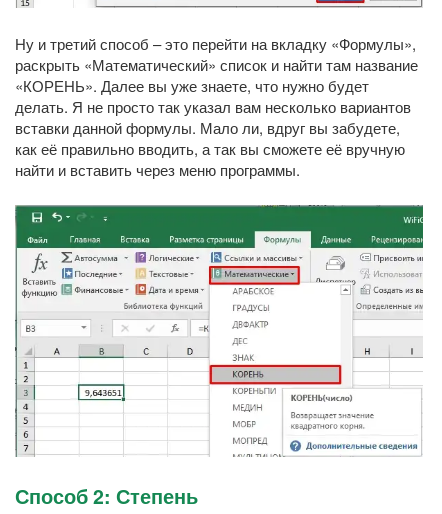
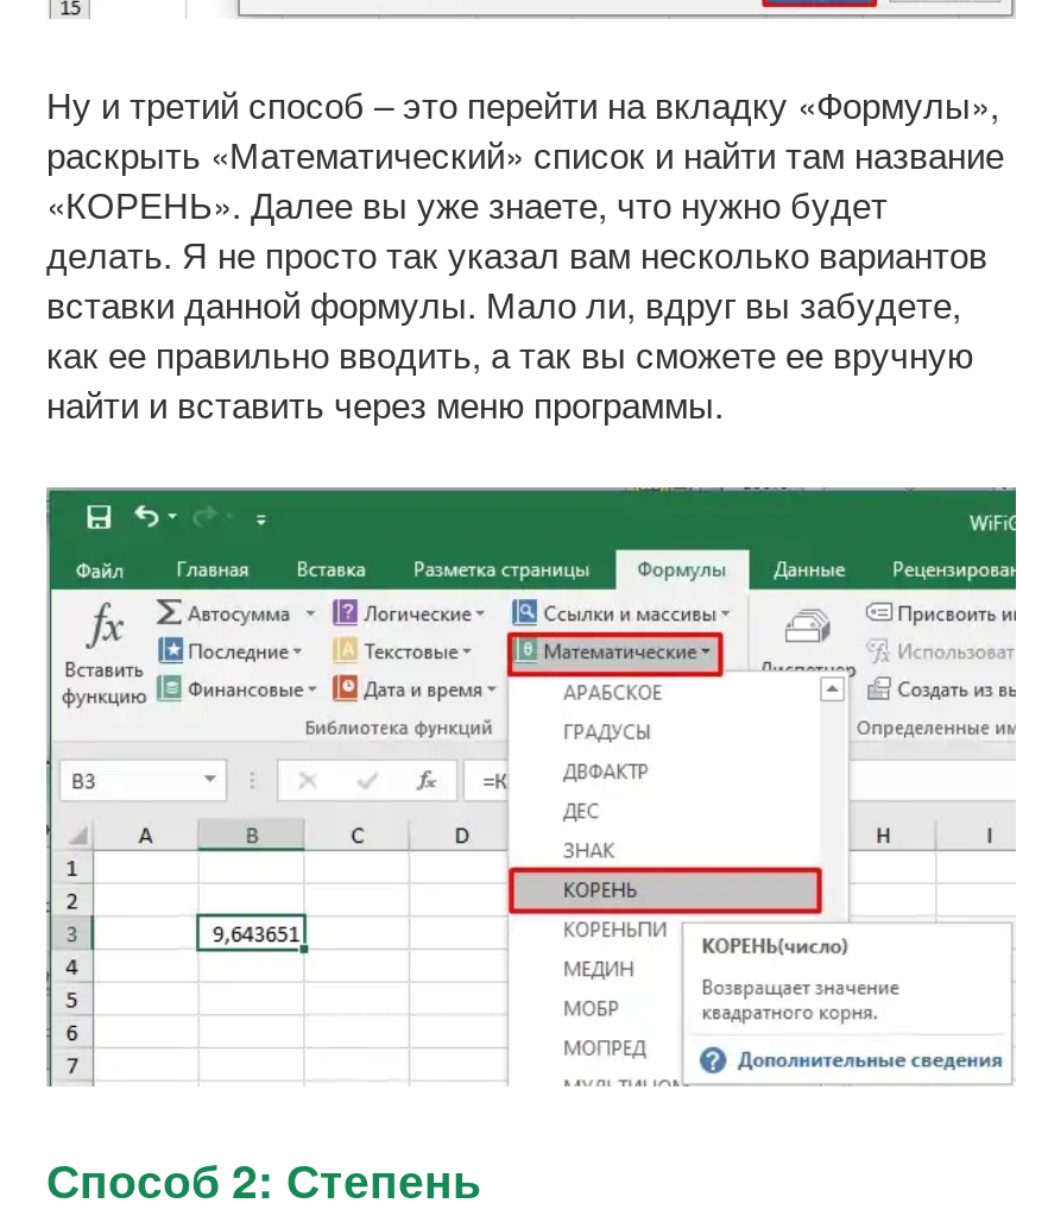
- как её правильно вводить, а так вы сможете её вручную
+ как ее правильно вводить, а так вы сможете ее вручную
